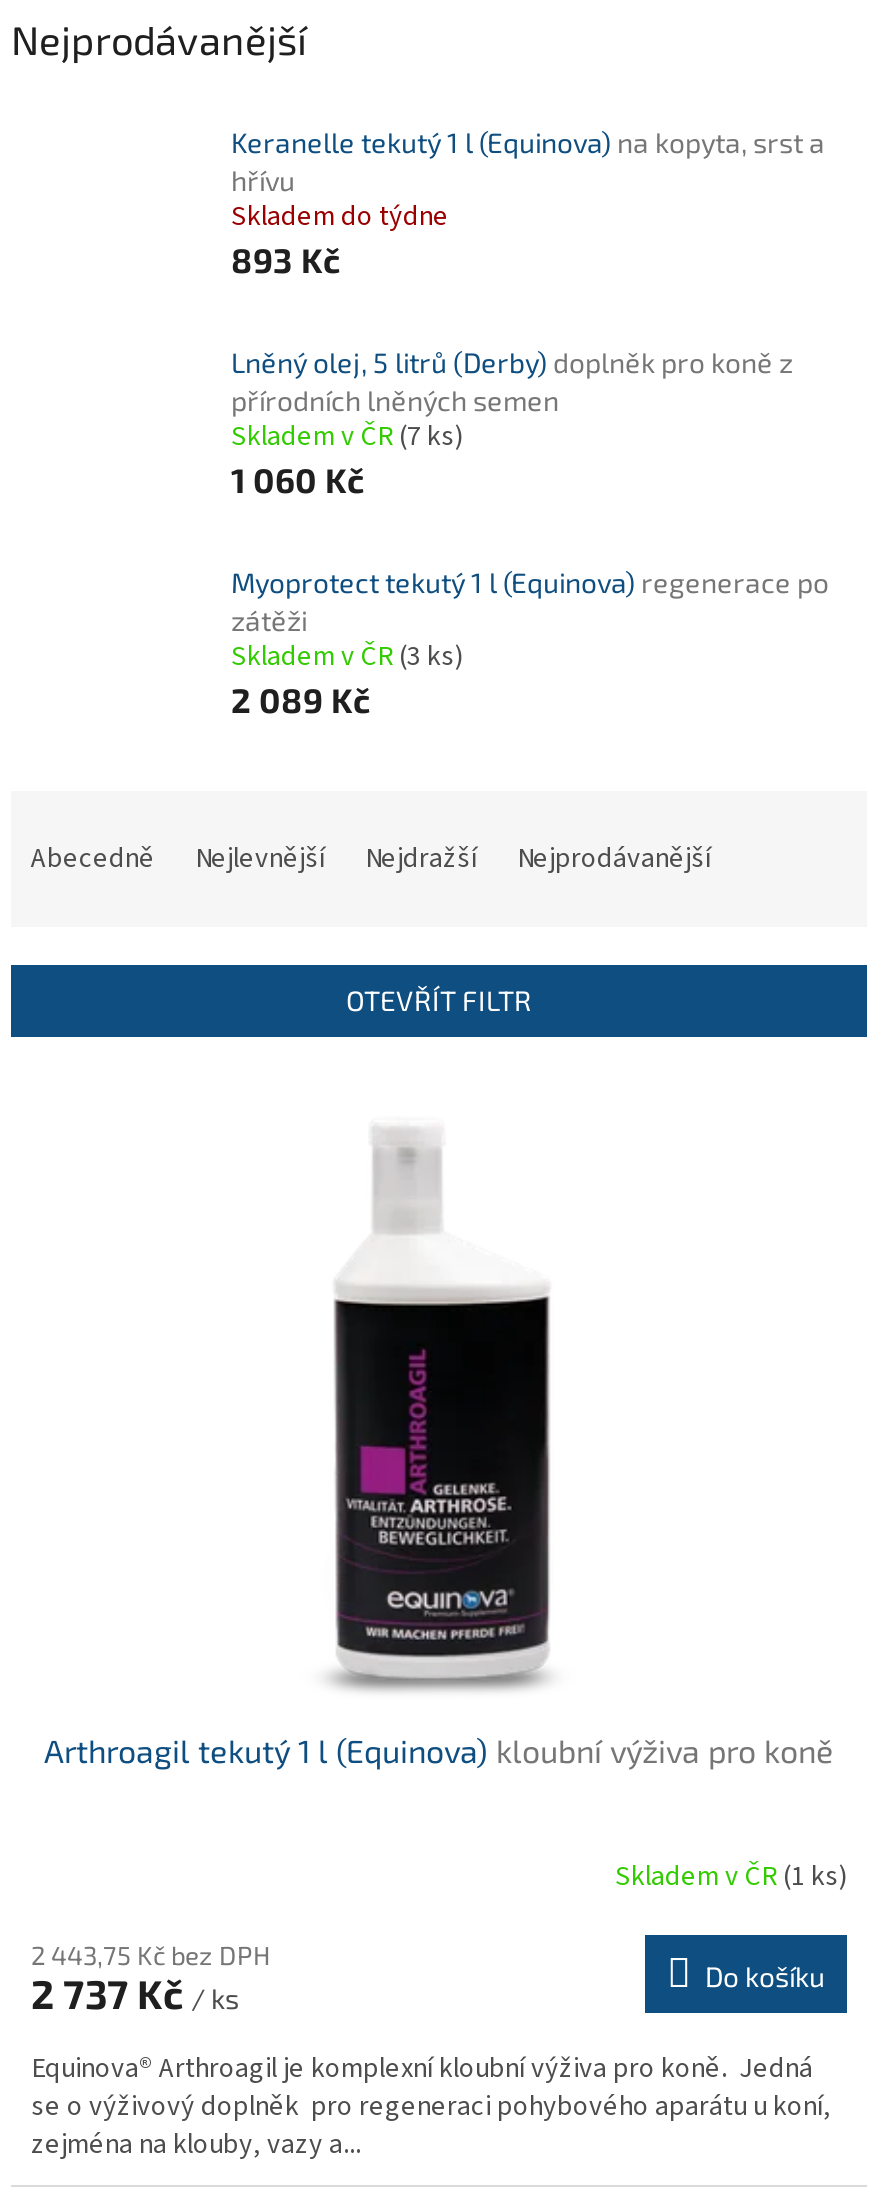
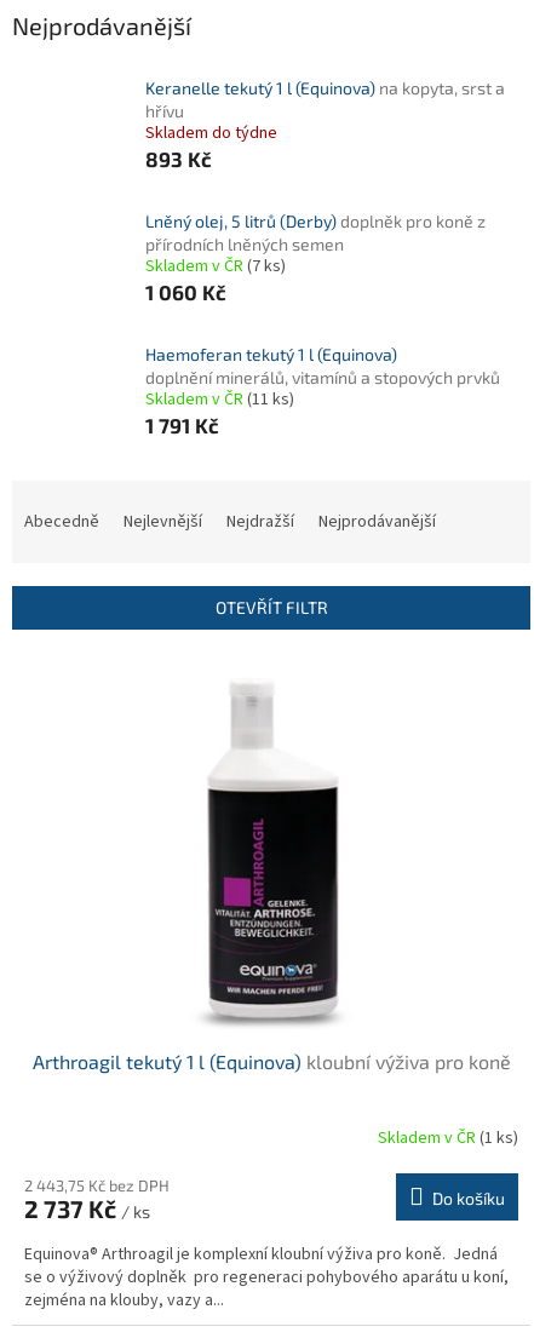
- Myoprotect tekutý 1 l (Equinova) regenerace po
- zátěži
- Skladem v ČR (3 ks)
- 2 089 Kč
+ Haemoferan tekutý 1 l (Equinova)
+ doplnění minerálů, vitamínů a stopových prvků
+ Skladem v ČR (11 ks)
+ 1 791 Kč
